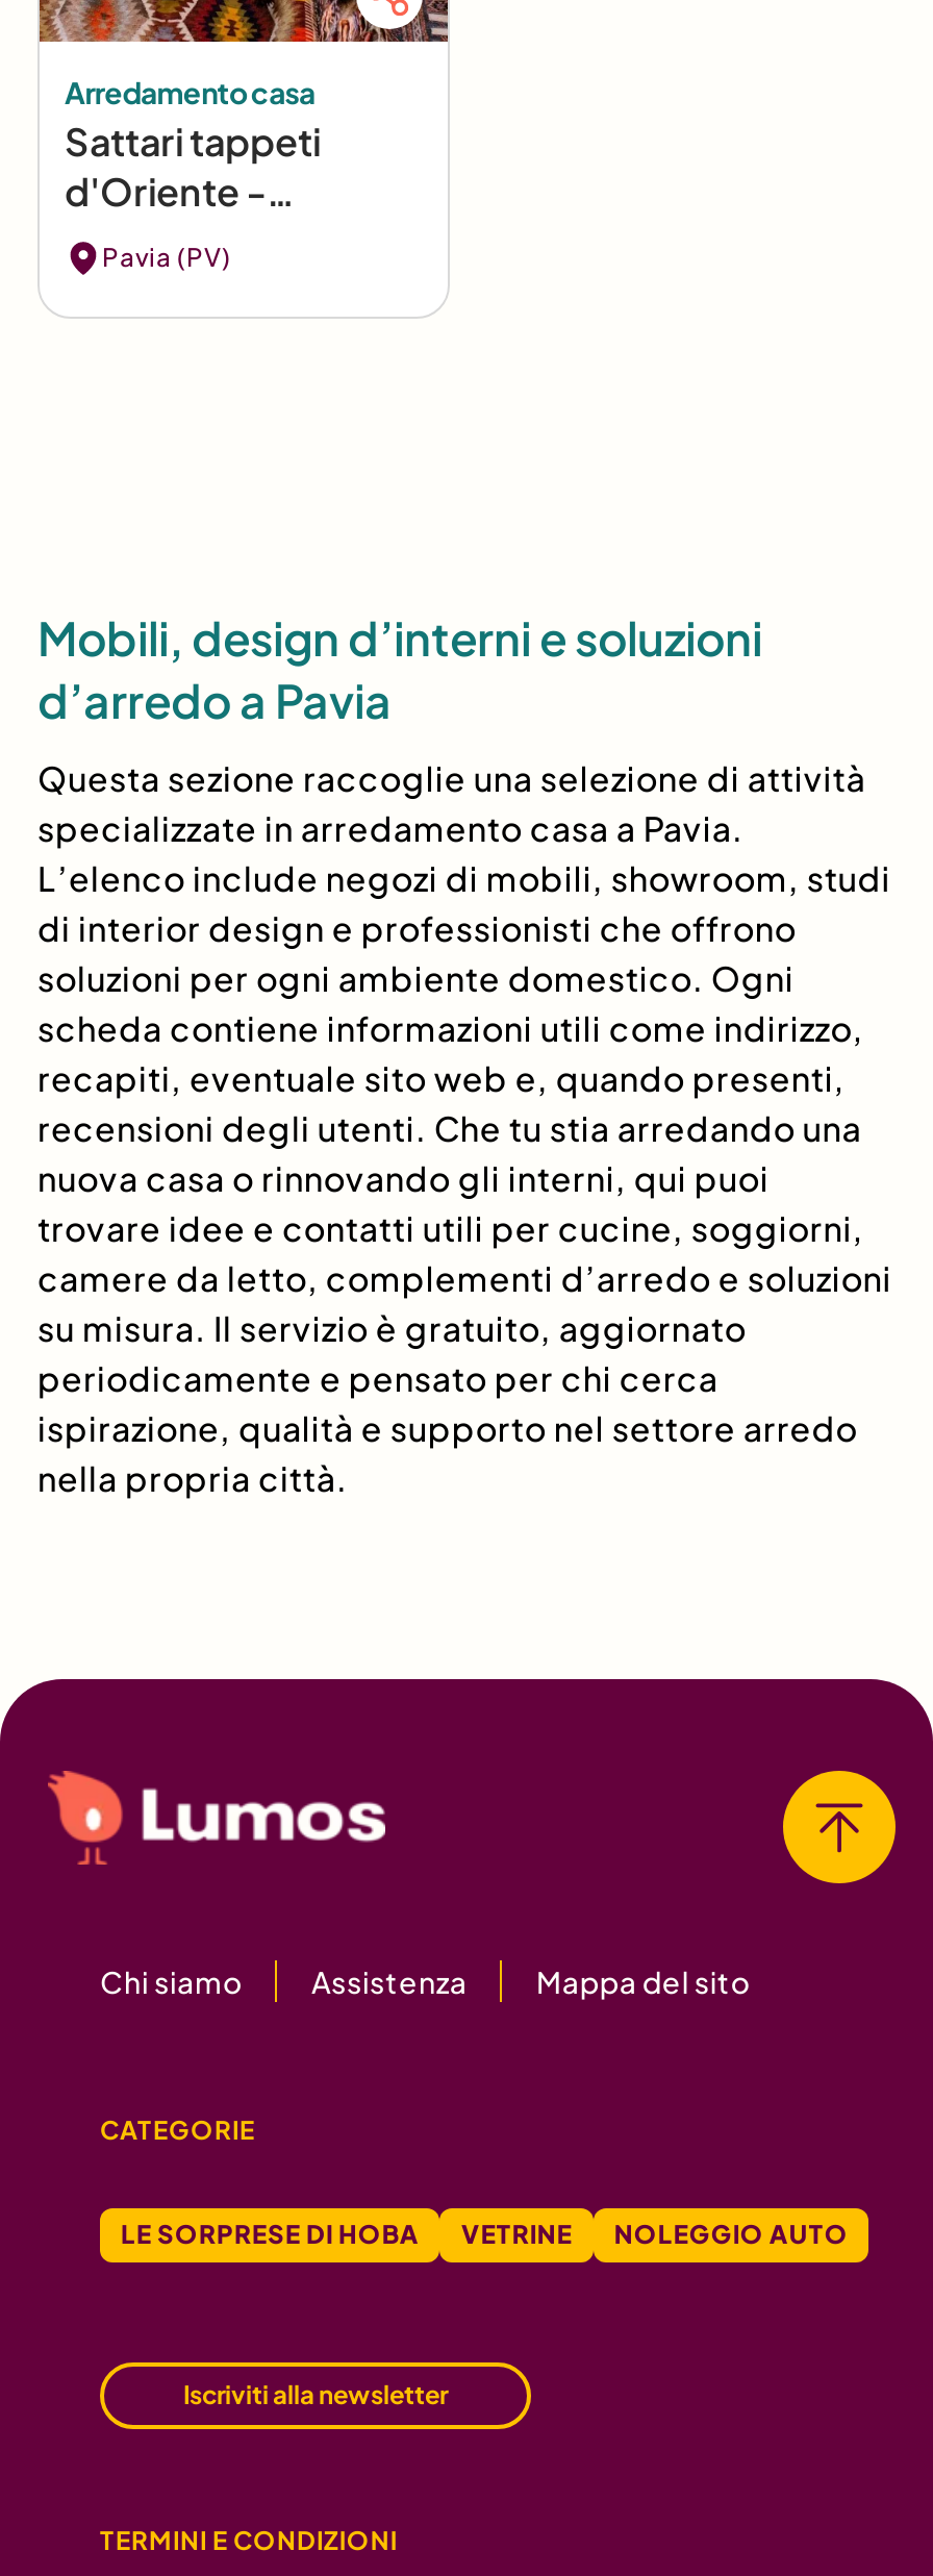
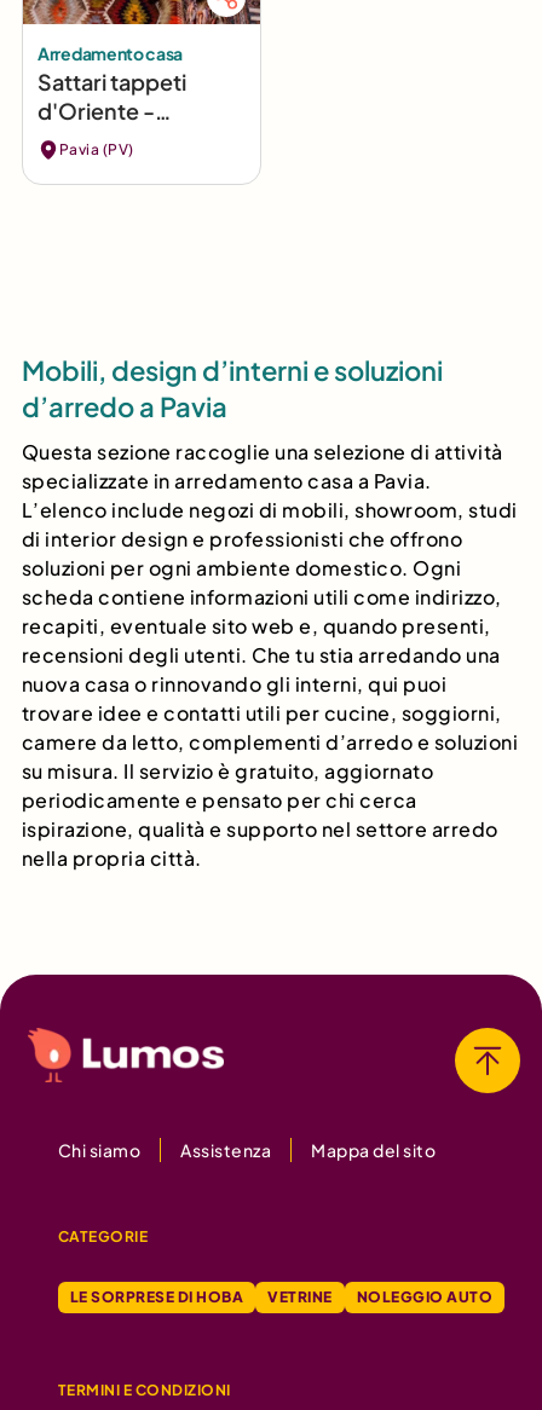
- Iscriviti alla newsletter
